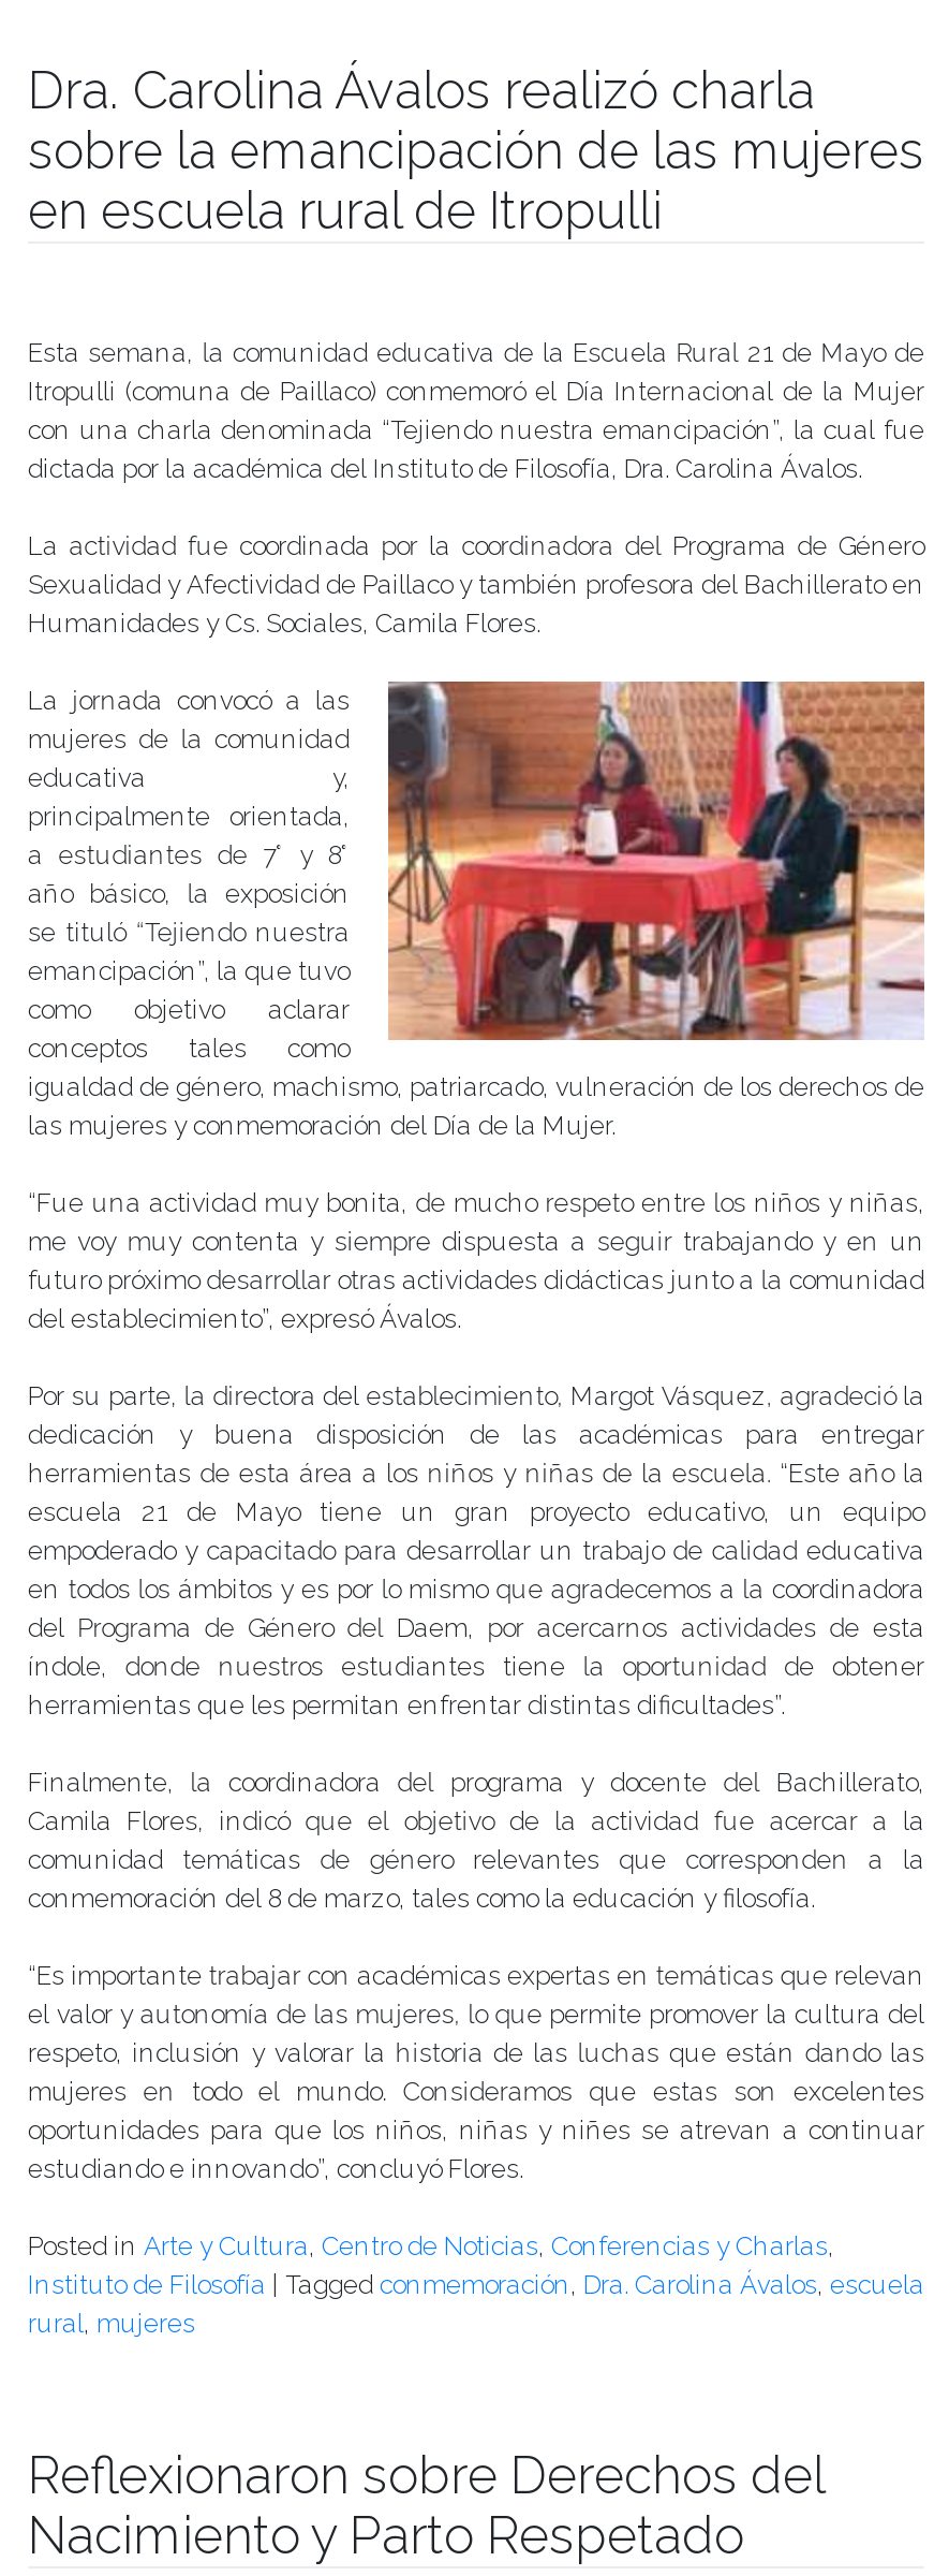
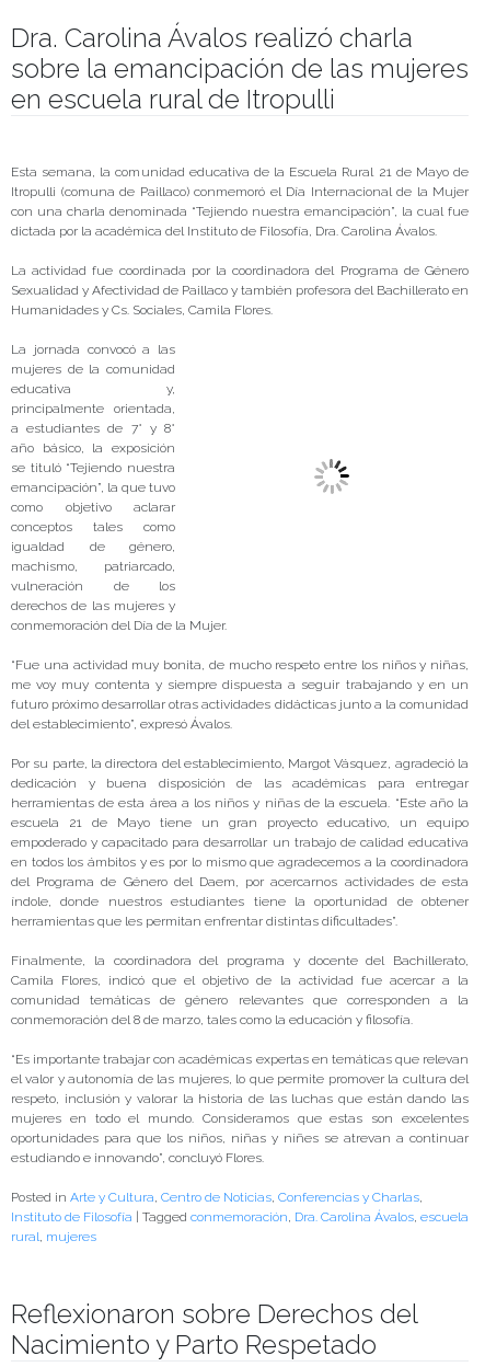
- [image]
